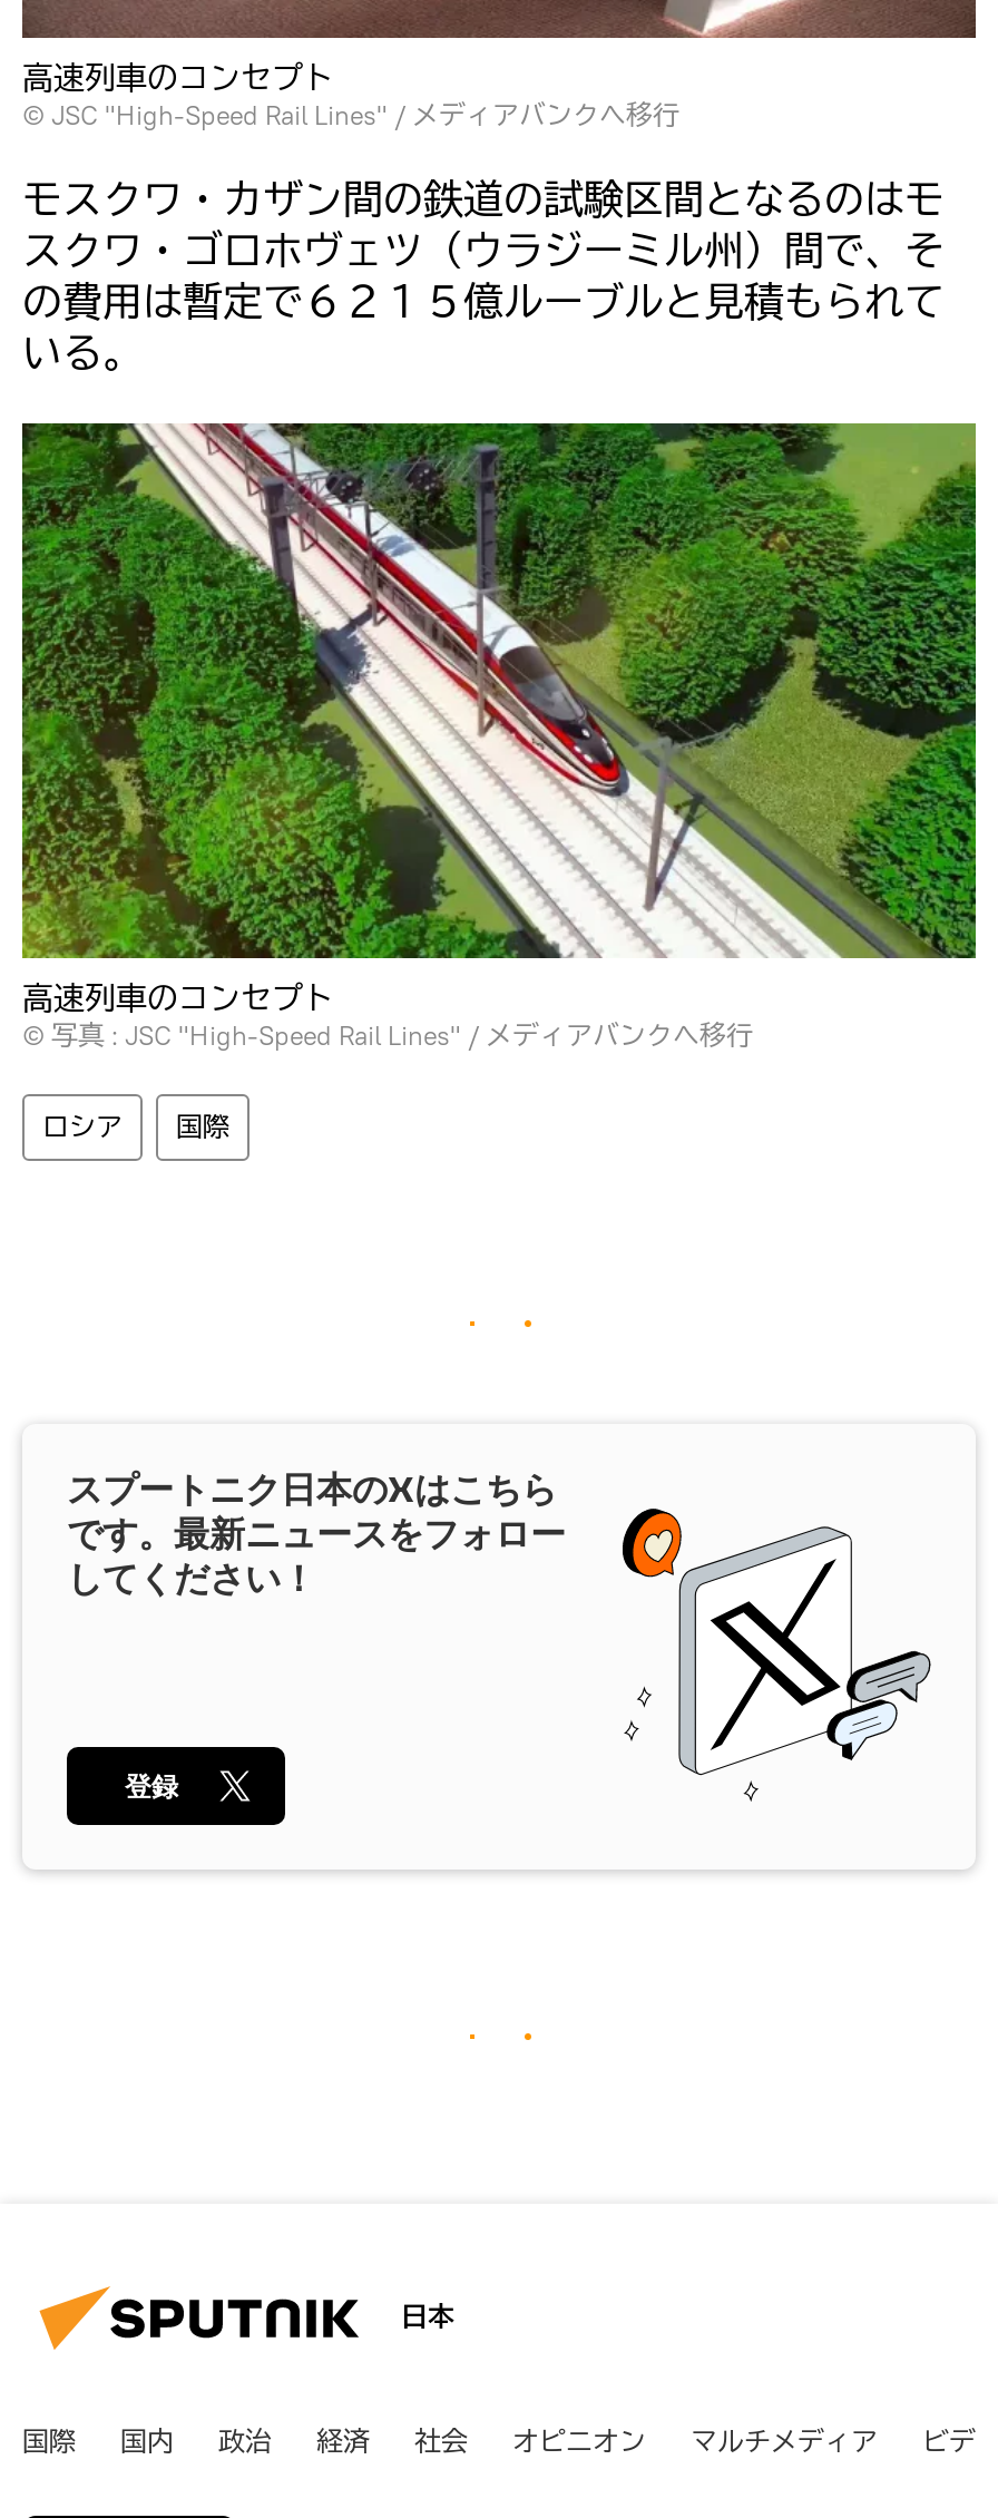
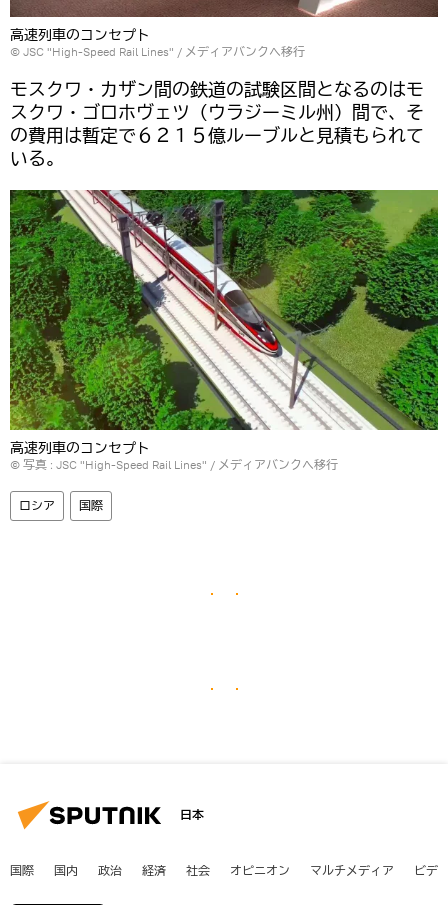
- [image]
- スプートニク日本のXはこちら
- です。最新ニュースをフォロー
- してください！

- 登録
